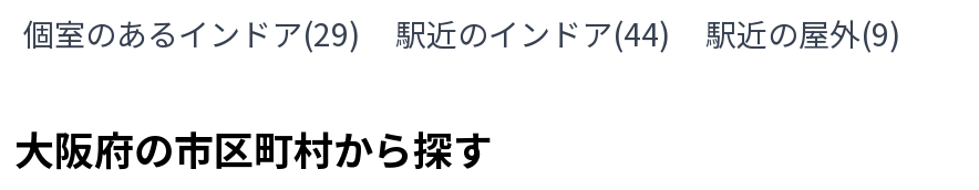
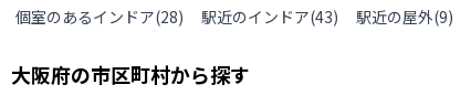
- 個室のあるインドア(29)
+ 個室のあるインドア(28)

- 駅近のインドア(44)
+ 駅近のインドア(43)
